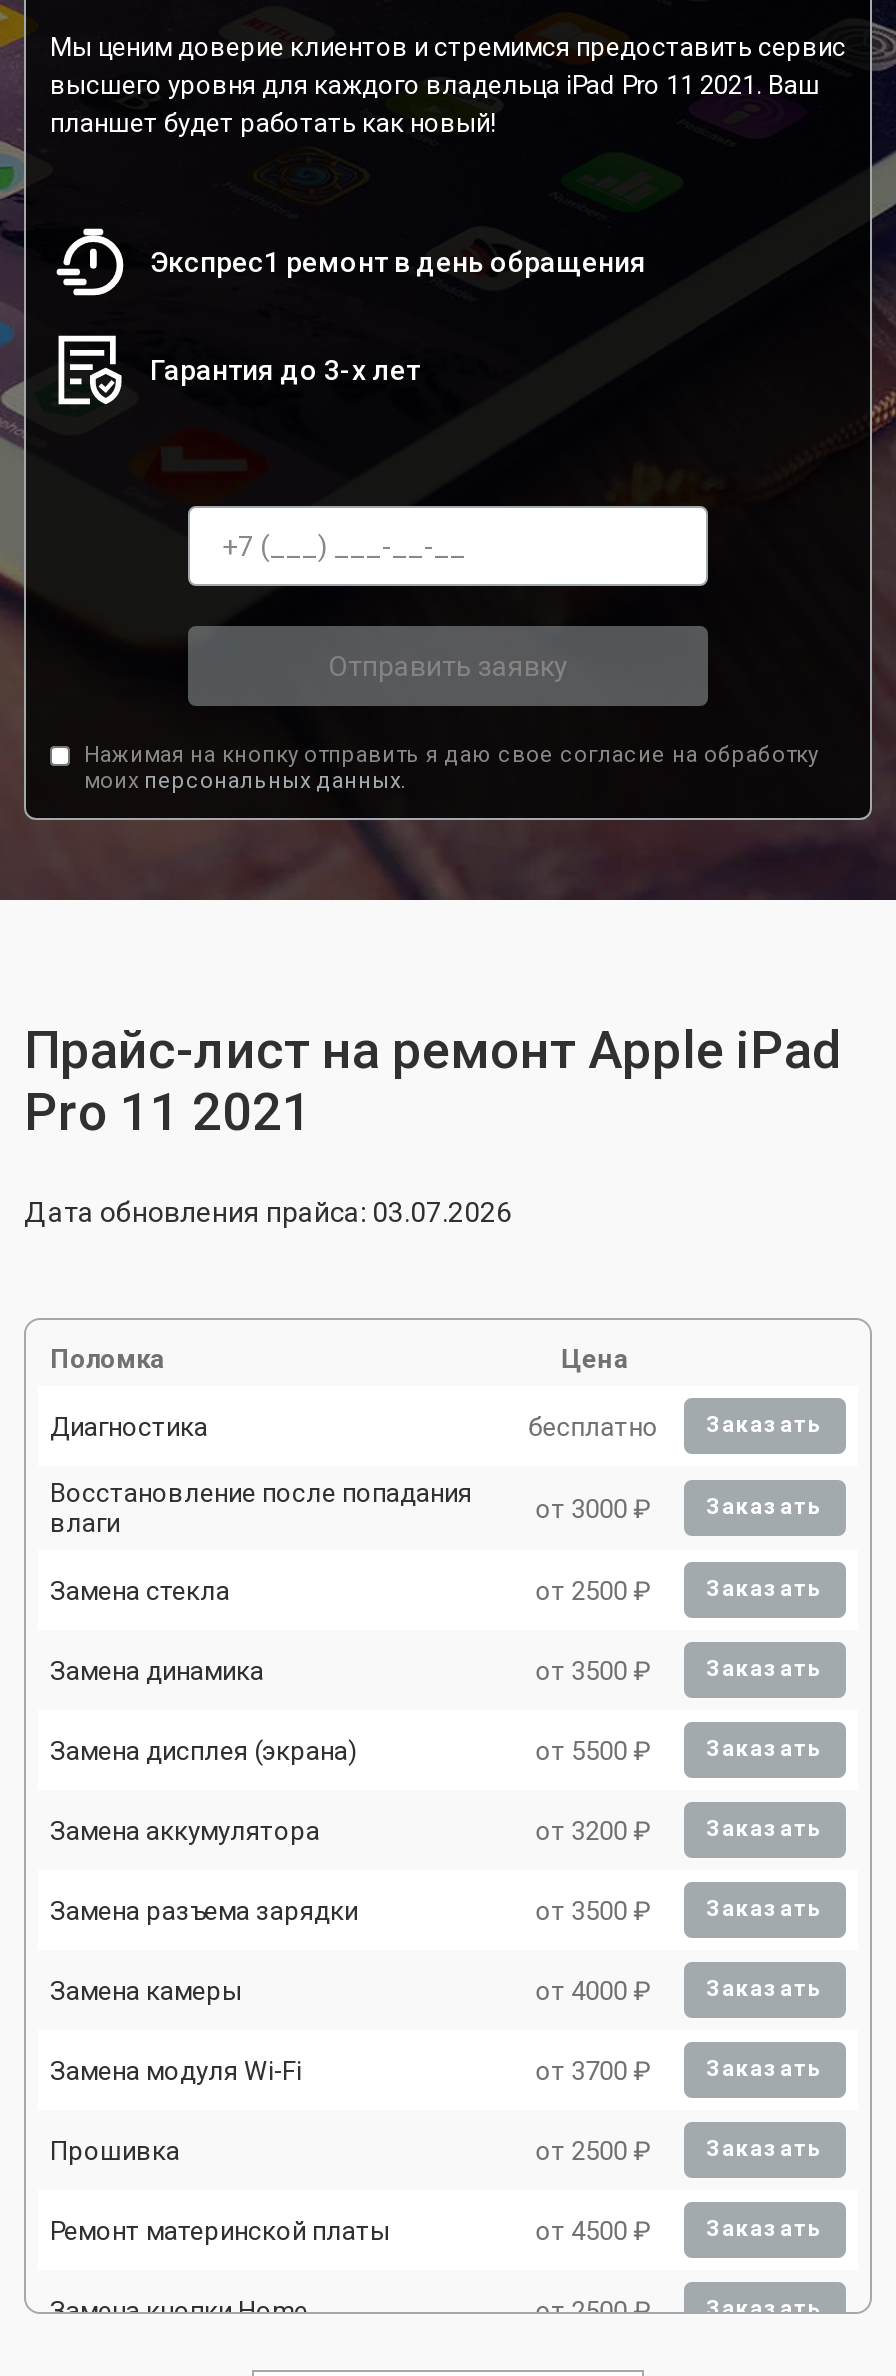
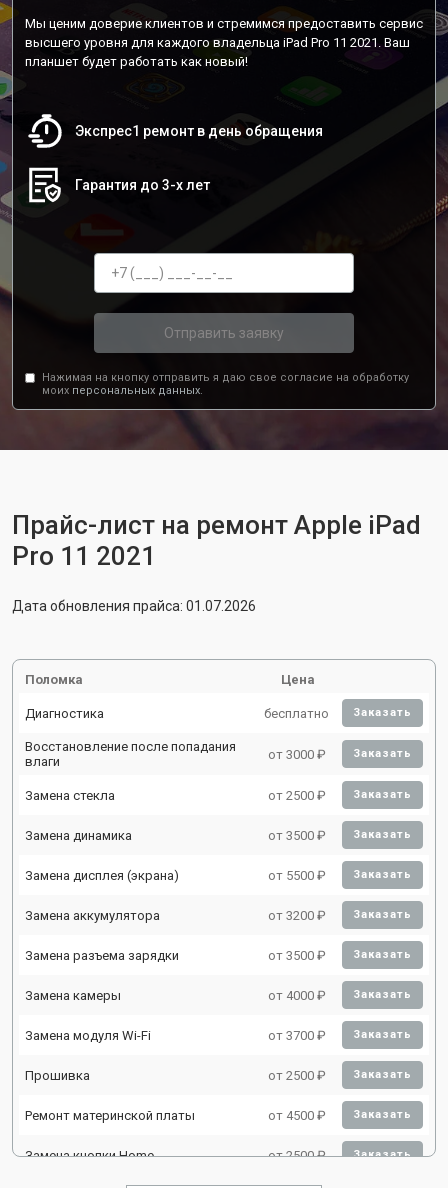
- Дата обновления прайса: 03.07.2026
+ Дата обновления прайса: 01.07.2026
